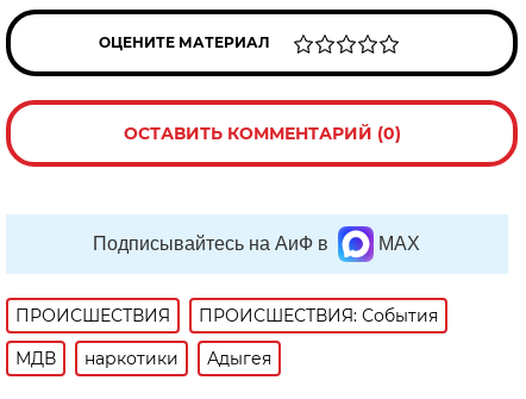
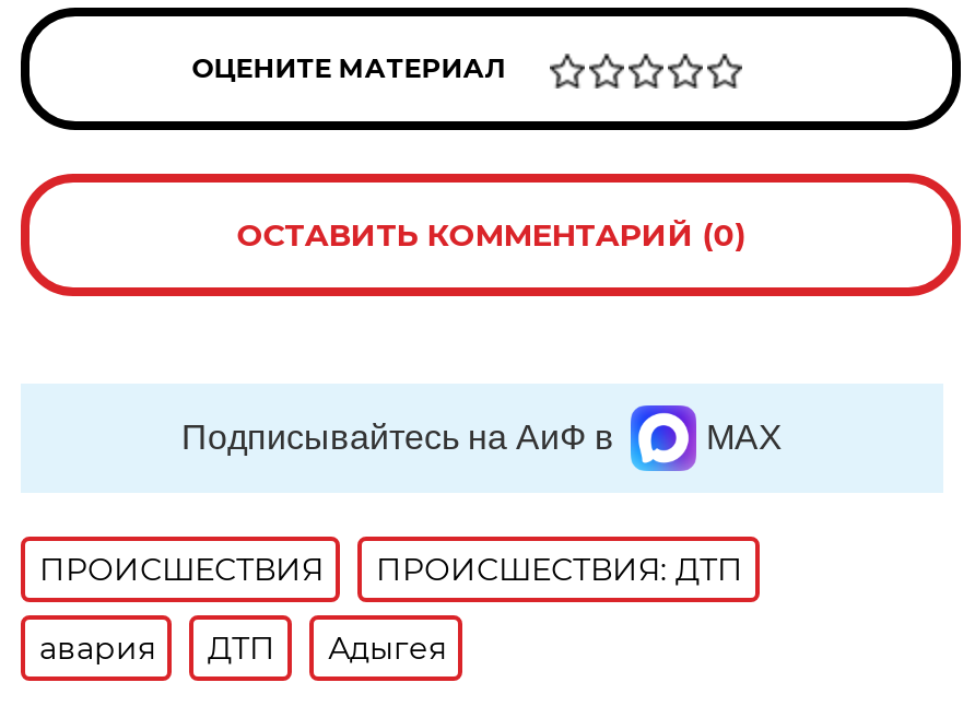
- ПРОИСШЕСТВИЯ: События
+ ПРОИСШЕСТВИЯ: ДТП

- МДВ
- наркотики
+ авария
+ ДТП
